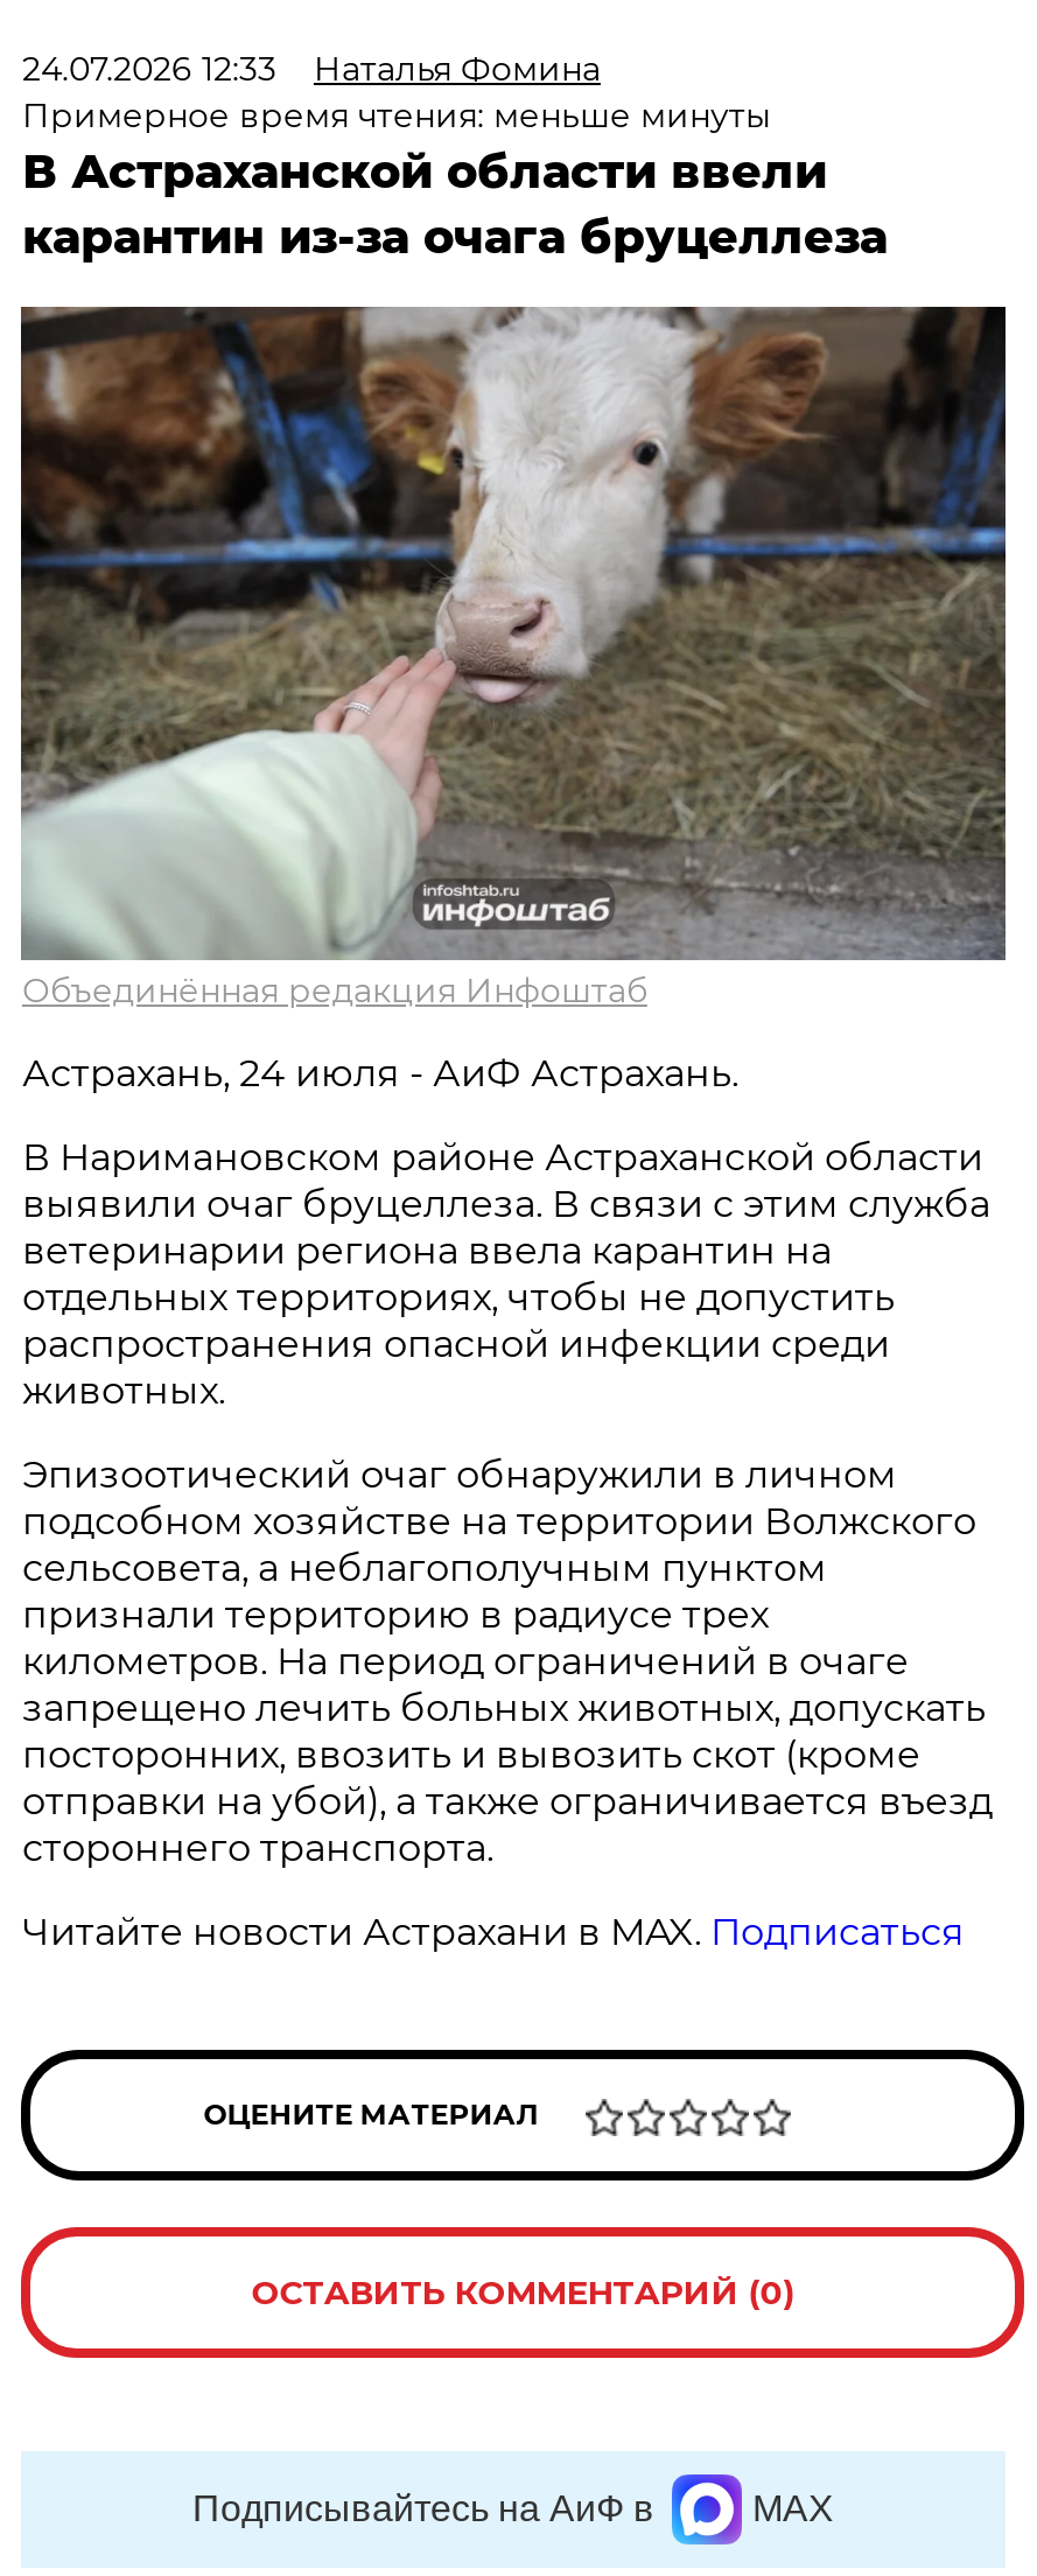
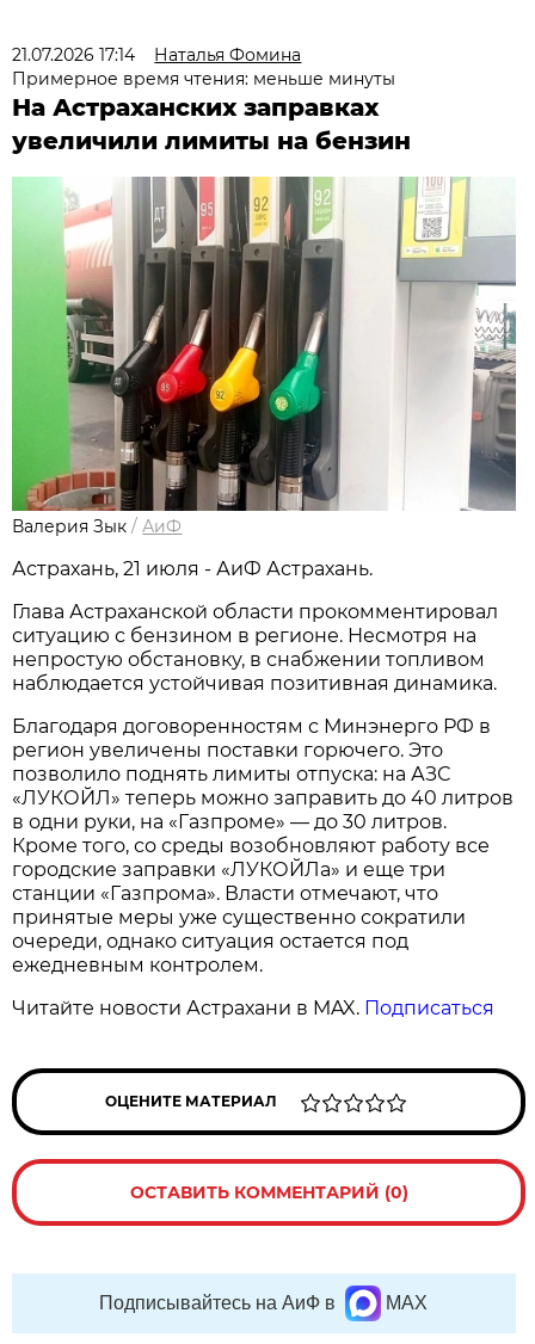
- 24.07.2026 12:33 Наталья Фомина
+ 21.07.2026 17:14 Наталья Фомина

- В Астраханской области ввели
- карантин из-за очага бруцеллеза
+ На Астраханских заправках
+ увеличили лимиты на бензин

- [image]
- Объединённая редакция Инфоштаб
+ [image]
+ Валерия Зык / АиФ

- Астрахань, 24 июля - АиФ Астрахань.
+ Астрахань, 21 июля - АиФ Астрахань.

- В Наримановском районе Астраханской области
- выявили очаг бруцеллеза. В связи с этим служба
- ветеринарии региона ввела карантин на
- отдельных территориях, чтобы не допустить
- распространения опасной инфекции среди
- животных.
+ Глава Астраханской области прокомментировал
+ ситуацию с бензином в регионе. Несмотря на
+ непростую обстановку, в снабжении топливом
+ наблюдается устойчивая позитивная динамика.

- Эпизоотический очаг обнаружили в личном
- подсобном хозяйстве на территории Волжского
- сельсовета, а неблагополучным пунктом
- признали территорию в радиусе трех
- километров. На период ограничений в очаге
- запрещено лечить больных животных, допускать
- посторонних, ввозить и вывозить скот (кроме
- отправки на убой), а также ограничивается въезд
- стороннего транспорта.
+ Благодаря договоренностям с Минэнерго РФ в
+ регион увеличены поставки горючего. Это
+ позволило поднять лимиты отпуска: на АЗС
+ «ЛУКОЙЛ» теперь можно заправить до 40 литров
+ в одни руки, на «Газпроме» — до 30 литров.
+ Кроме того, со среды возобновляют работу все
+ городские заправки «ЛУКОЙЛа» и еще три
+ станции «Газпрома». Власти отмечают, что
+ принятые меры уже существенно сократили
+ очереди, однако ситуация остается под
+ ежедневным контролем.
